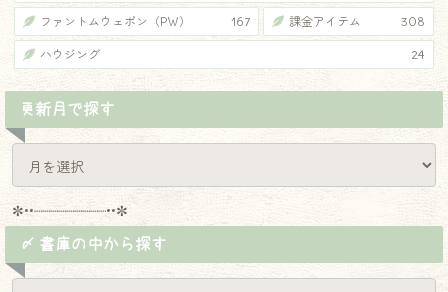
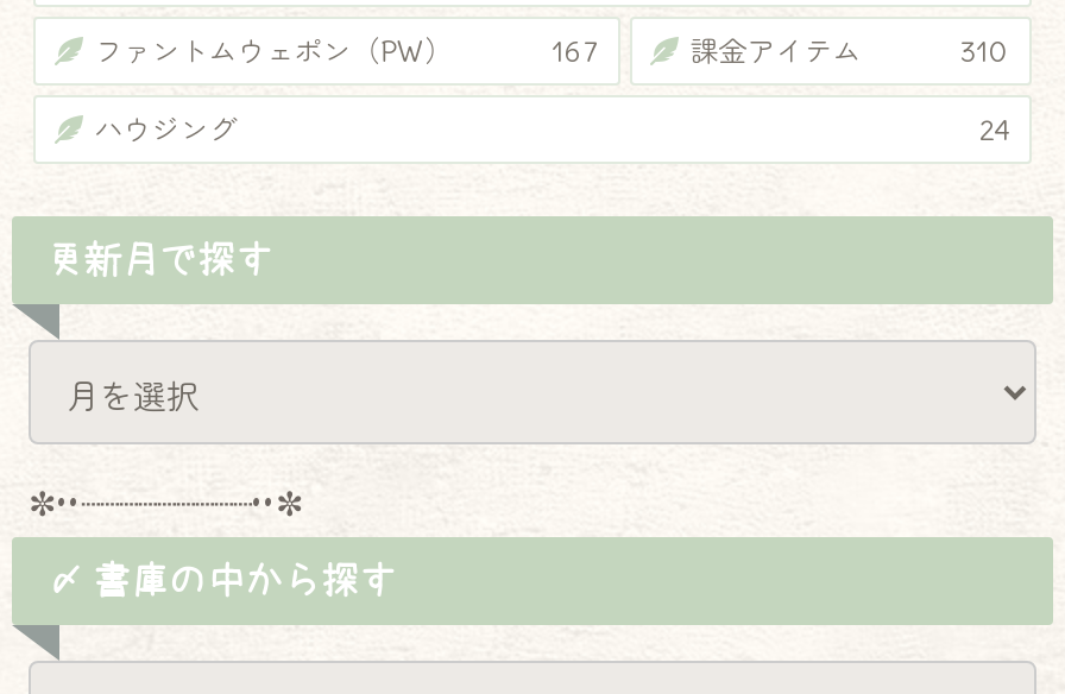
- 308
+ 310
